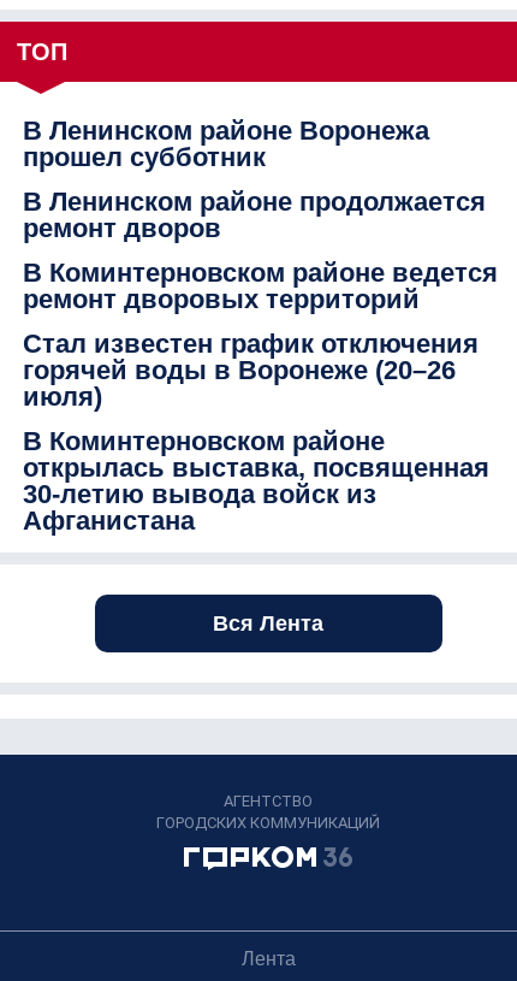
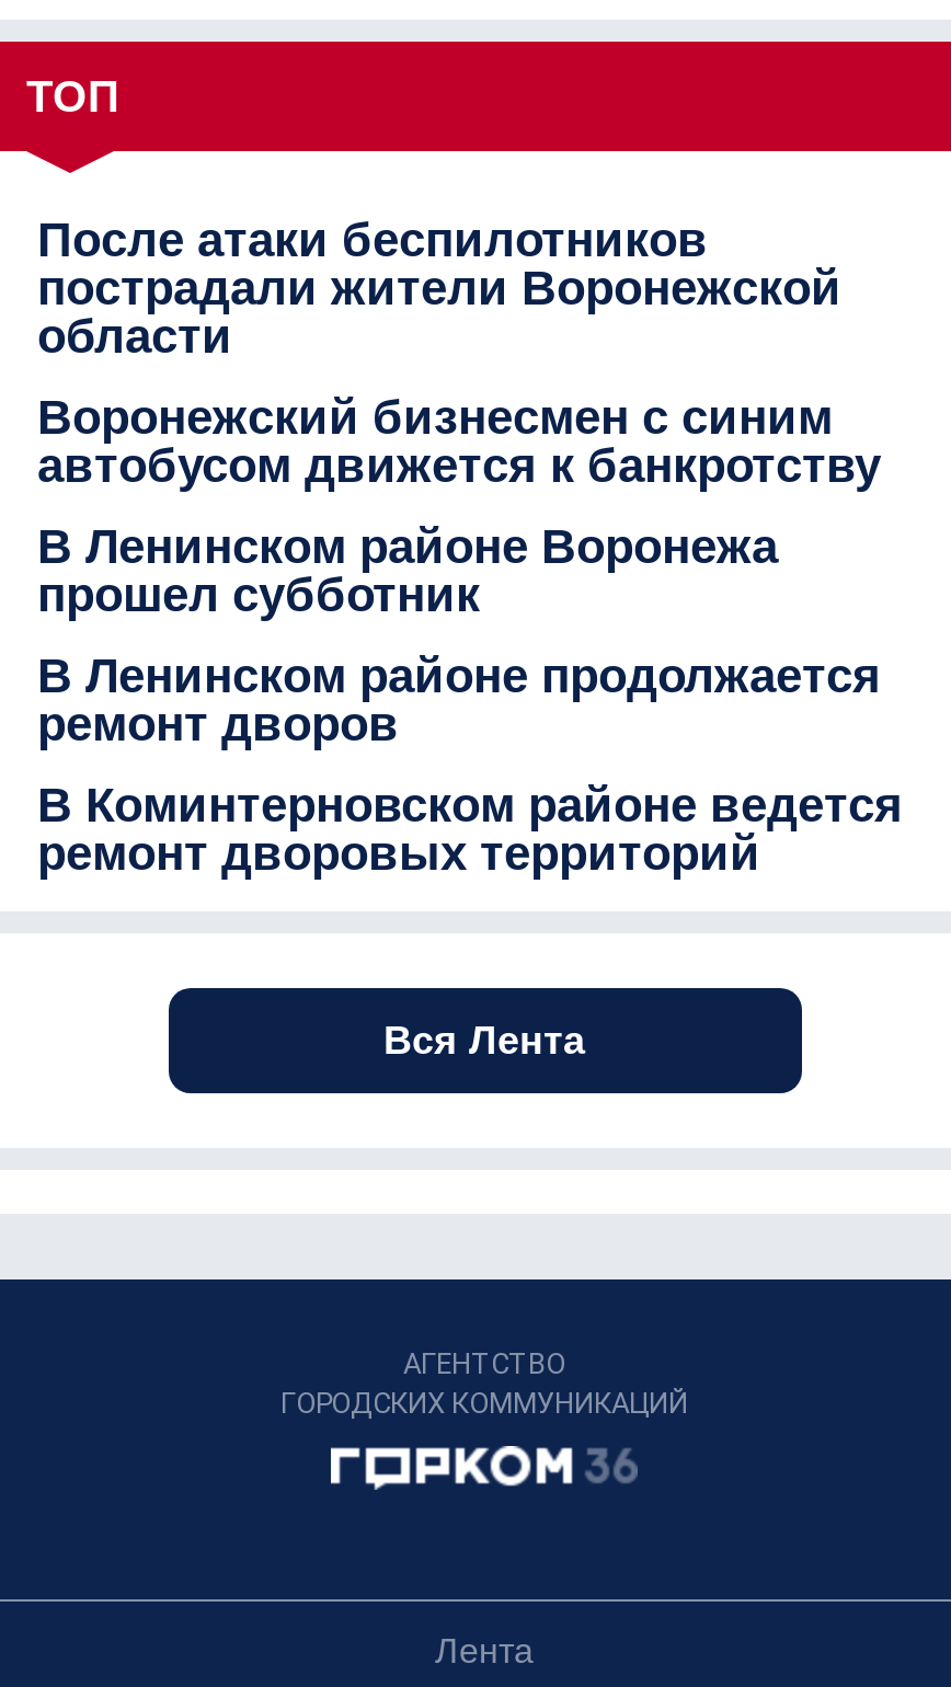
+ После атаки беспилотников
+ пострадали жители Воронежской
+ области
+ Воронежский бизнесмен с синим
+ автобусом движется к банкротству

moved down: В Ленинском районе Воронежа | прошел субботник | В Ленинском районе продолжается | ремонт дворов | В Коминтерновском районе ведется | ремонт дворовых территорий

- Стал известен график отключения
- горячей воды в Воронеже (20–26
- июля)
- В Коминтерновском районе
- открылась выставка, посвященная
- 30-летию вывода войск из
- Афганистана
